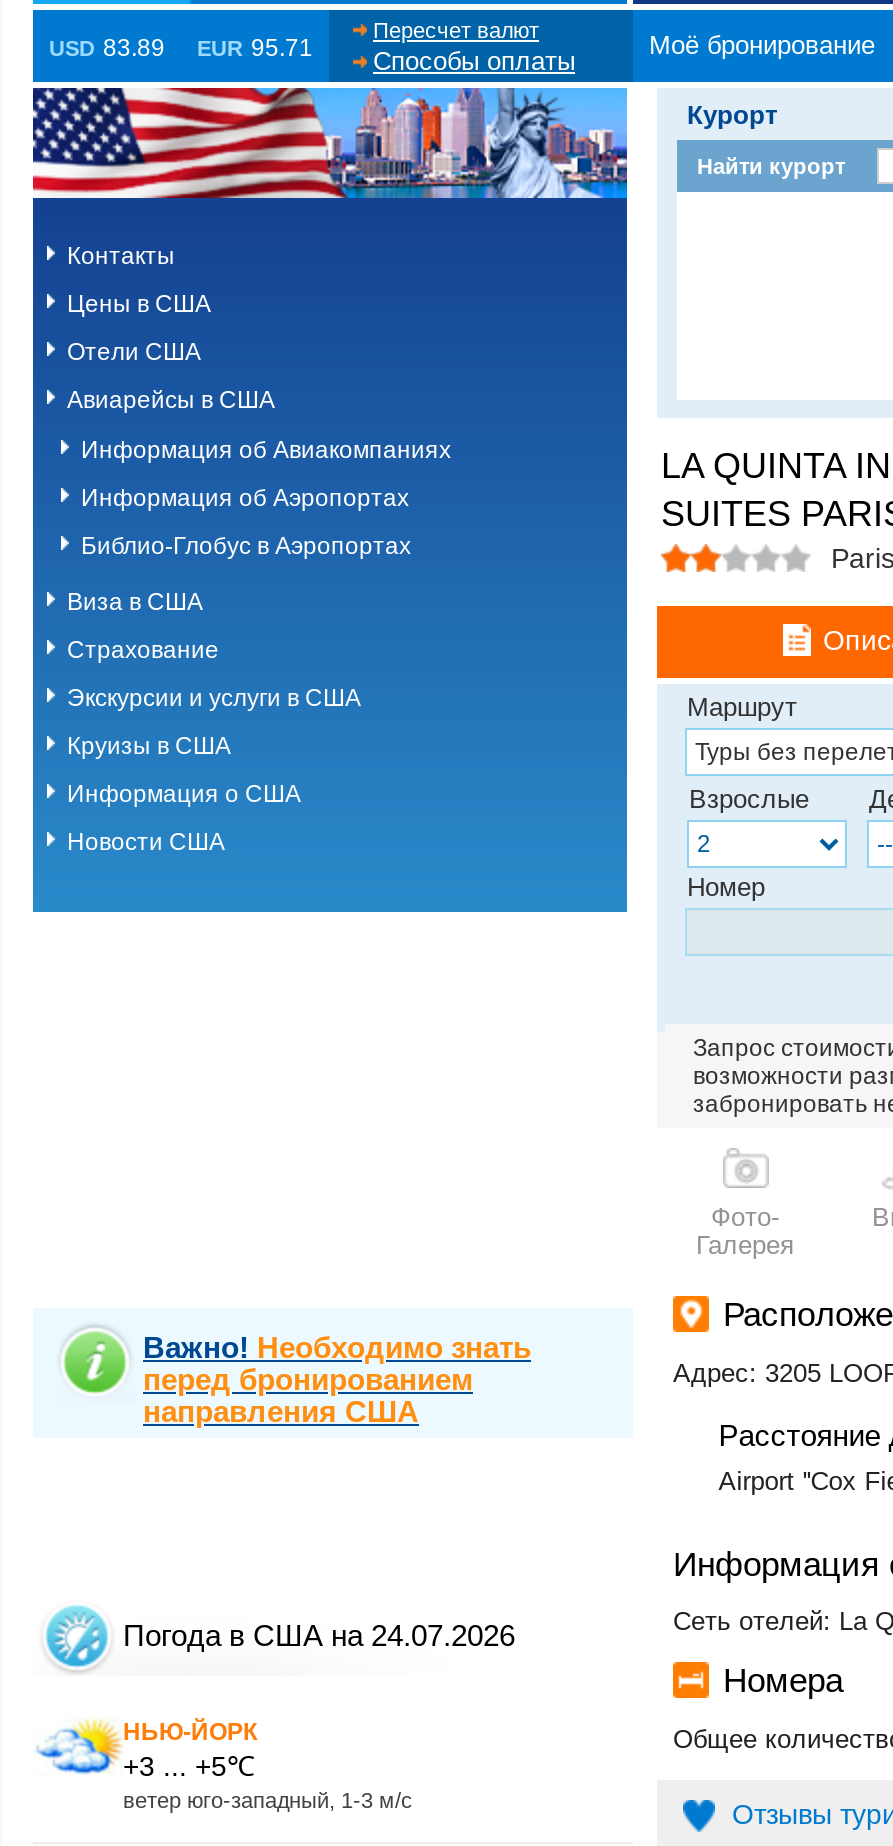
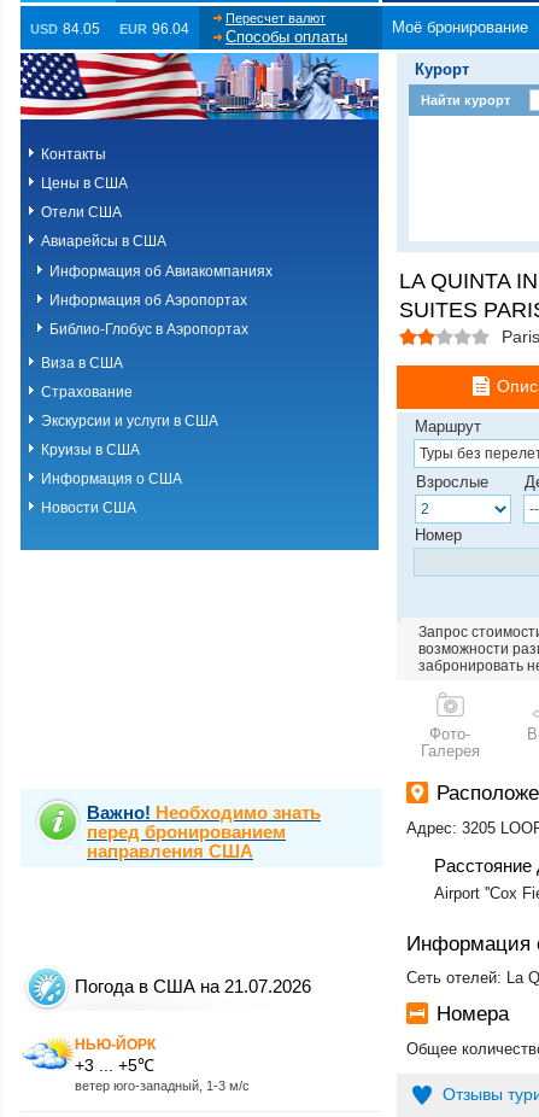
- USD 83.89
+ USD 84.05

- EUR 95.71
+ EUR 96.04

- Погода в США на 24.07.2026
+ Погода в США на 21.07.2026
